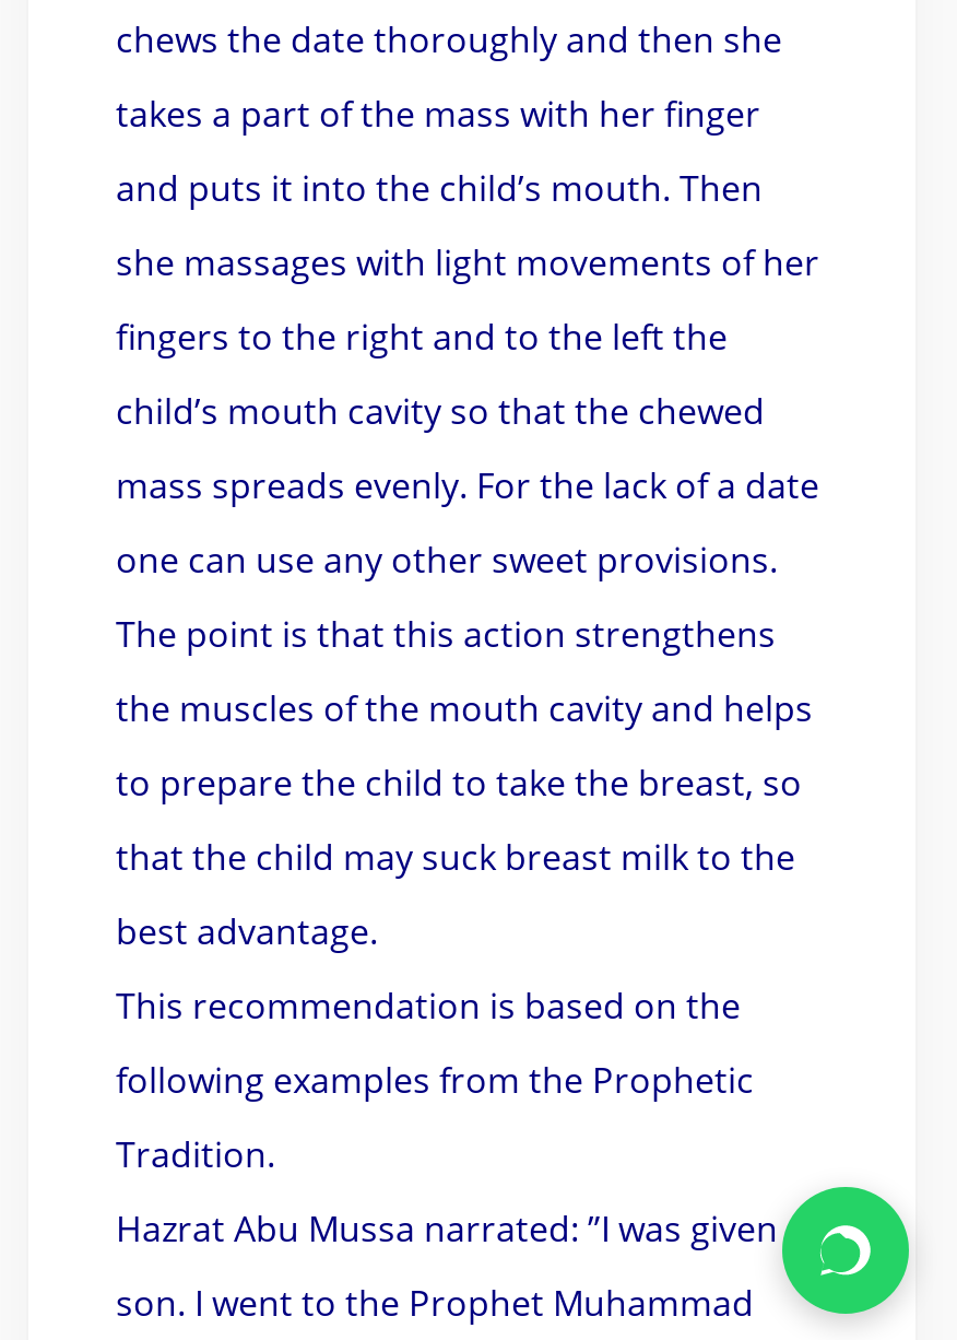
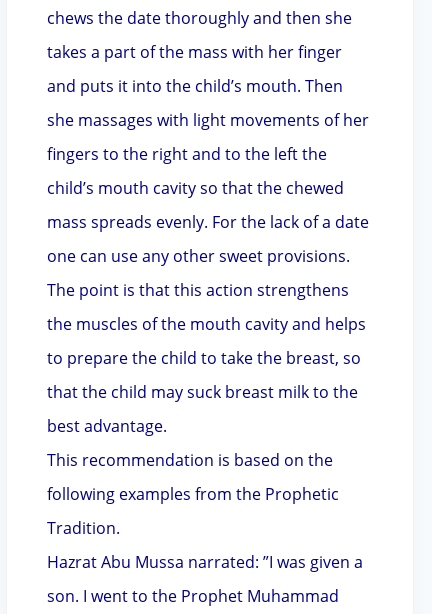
- [image]
